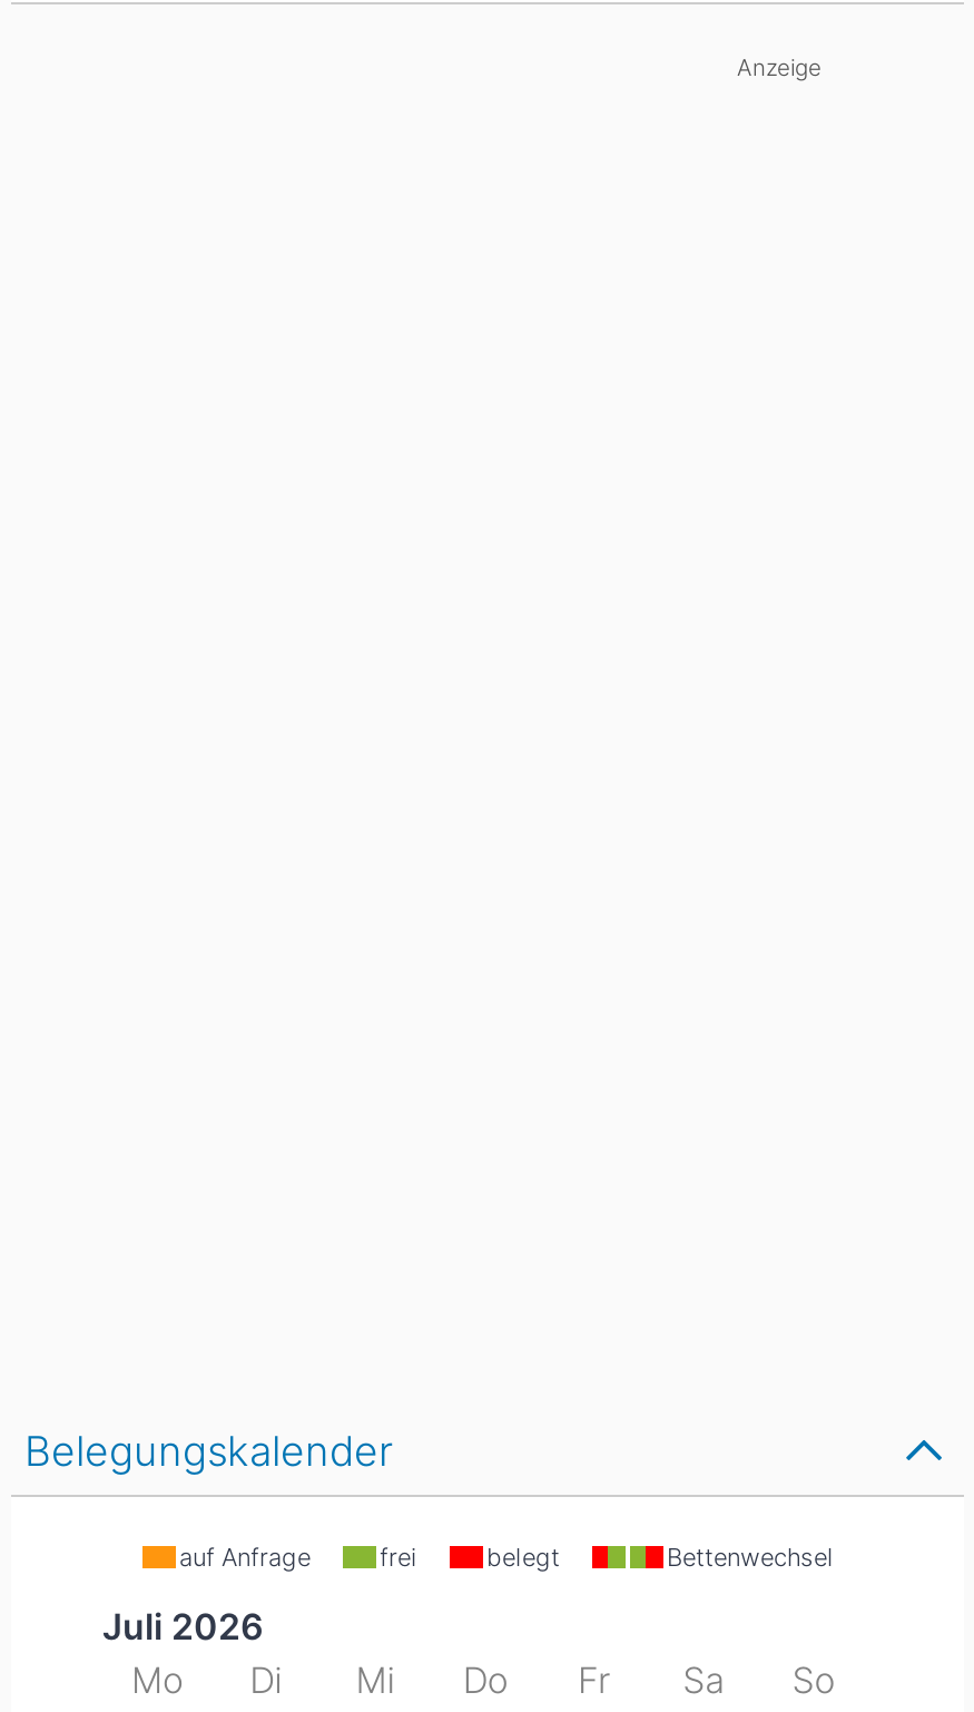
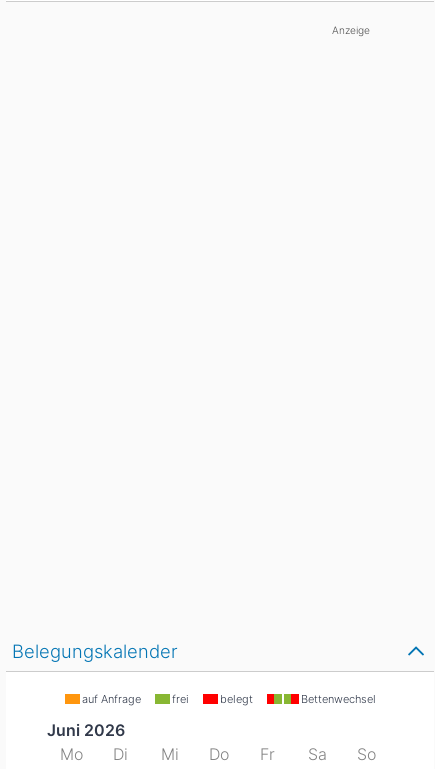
- Juli 2026
+ Juni 2026
